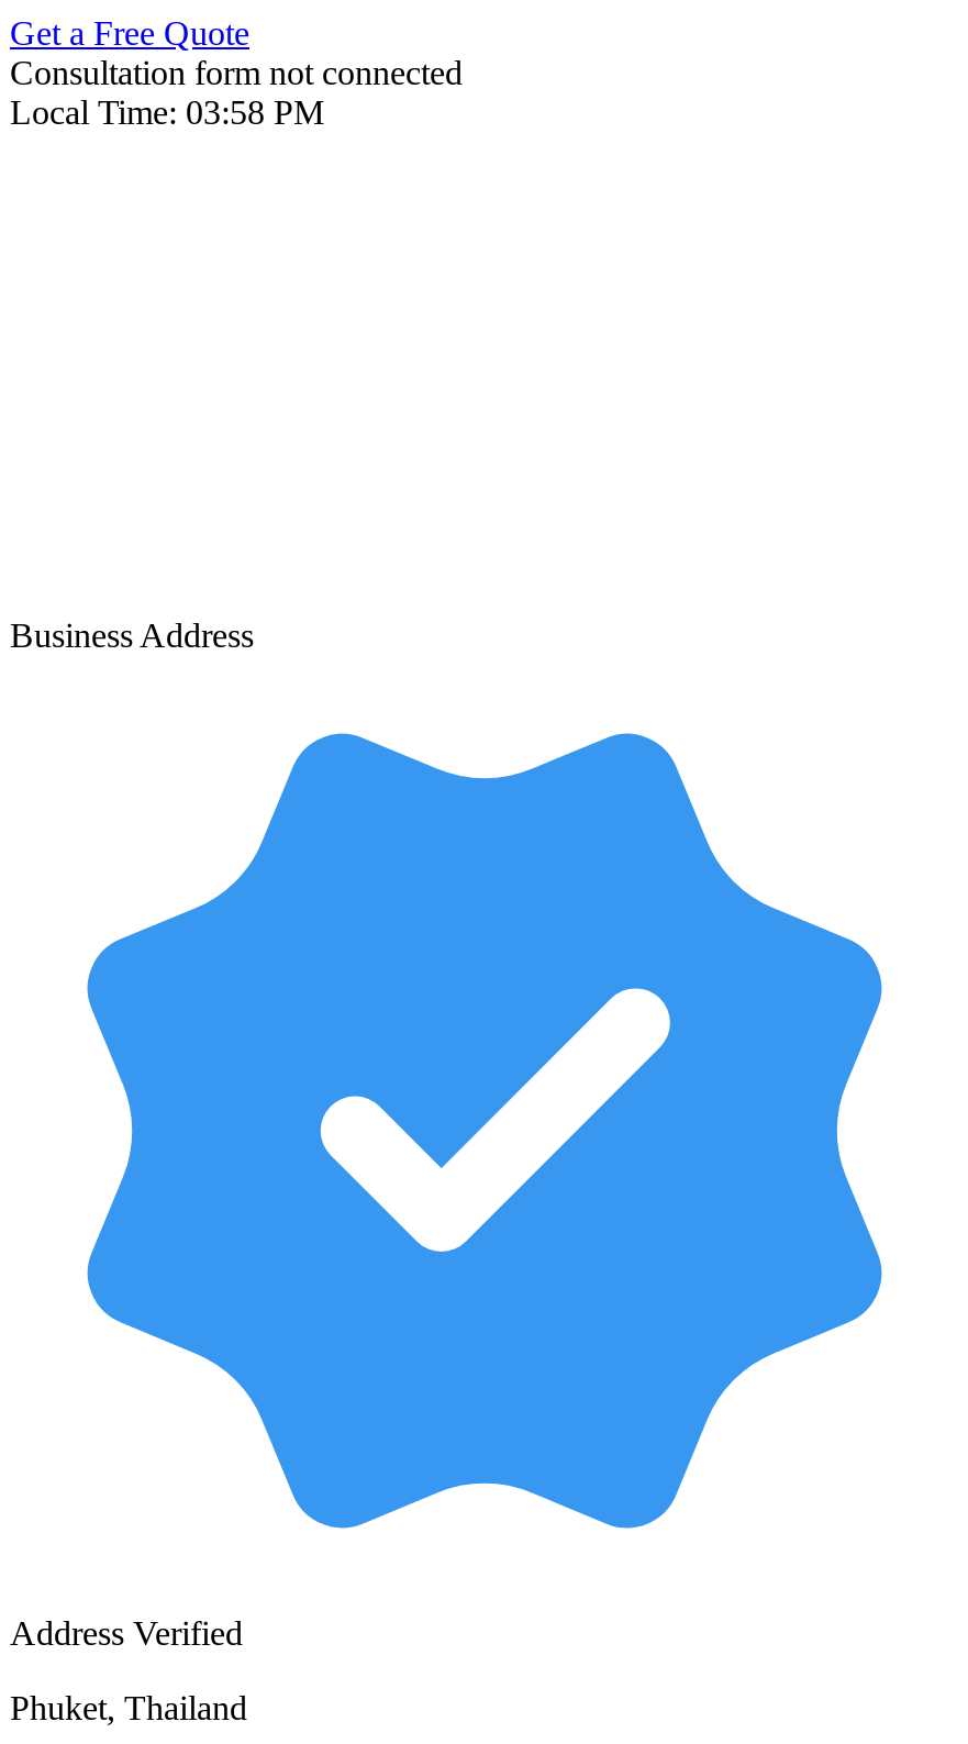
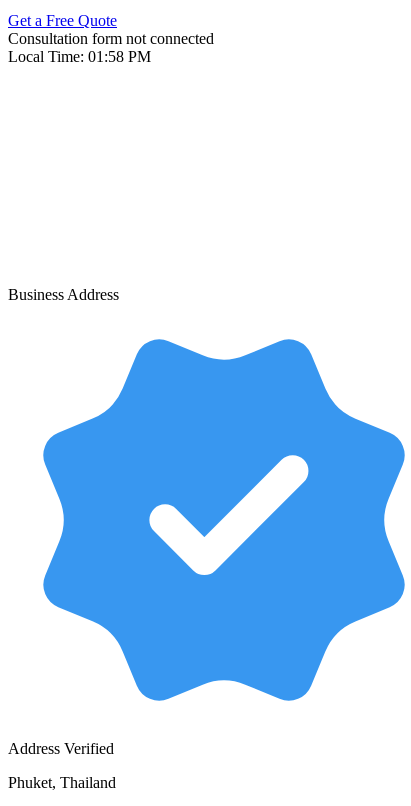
- Local Time: 03:58 PM
+ Local Time: 01:58 PM
